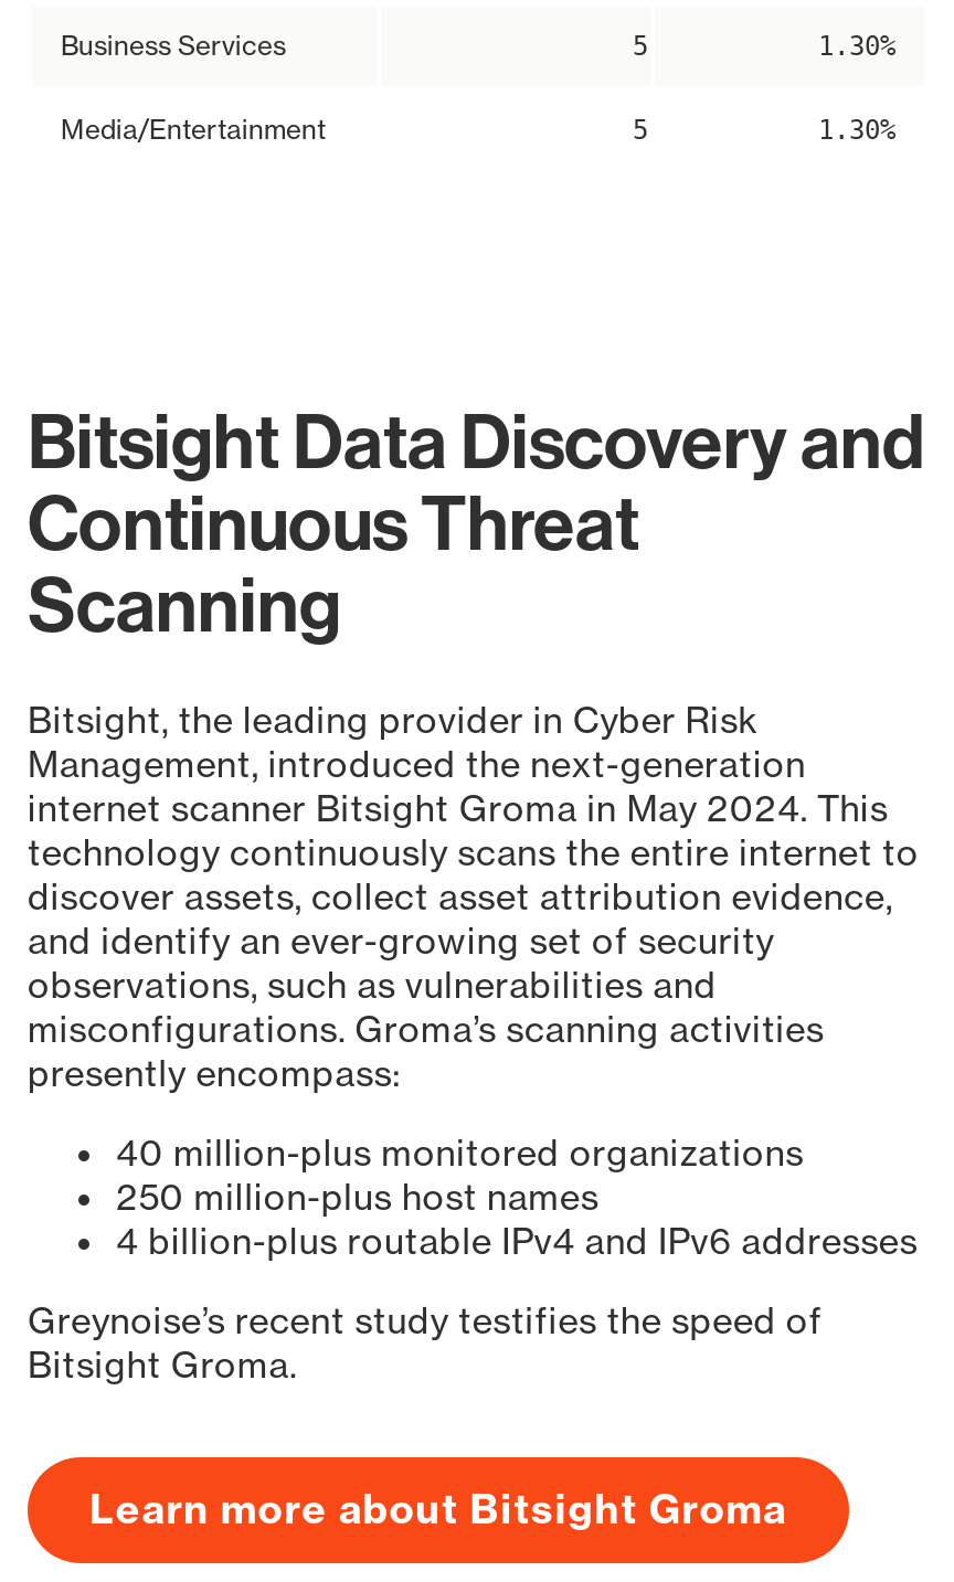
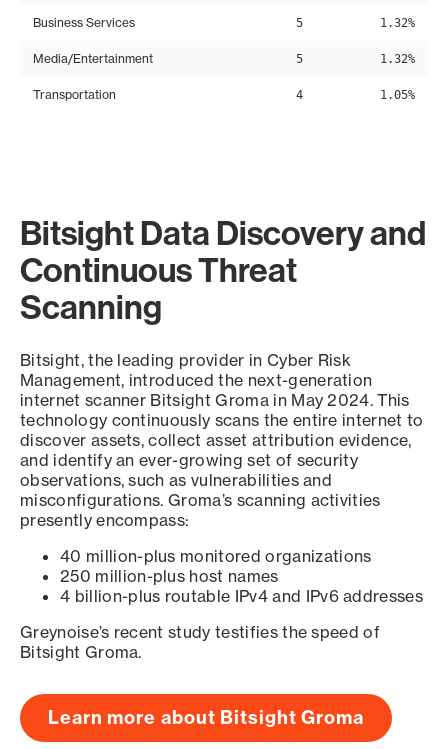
- 1.30%
+ 1.32%

- 1.30%
+ 1.32%
+ Transportation
+ 4
+ 1.05%
